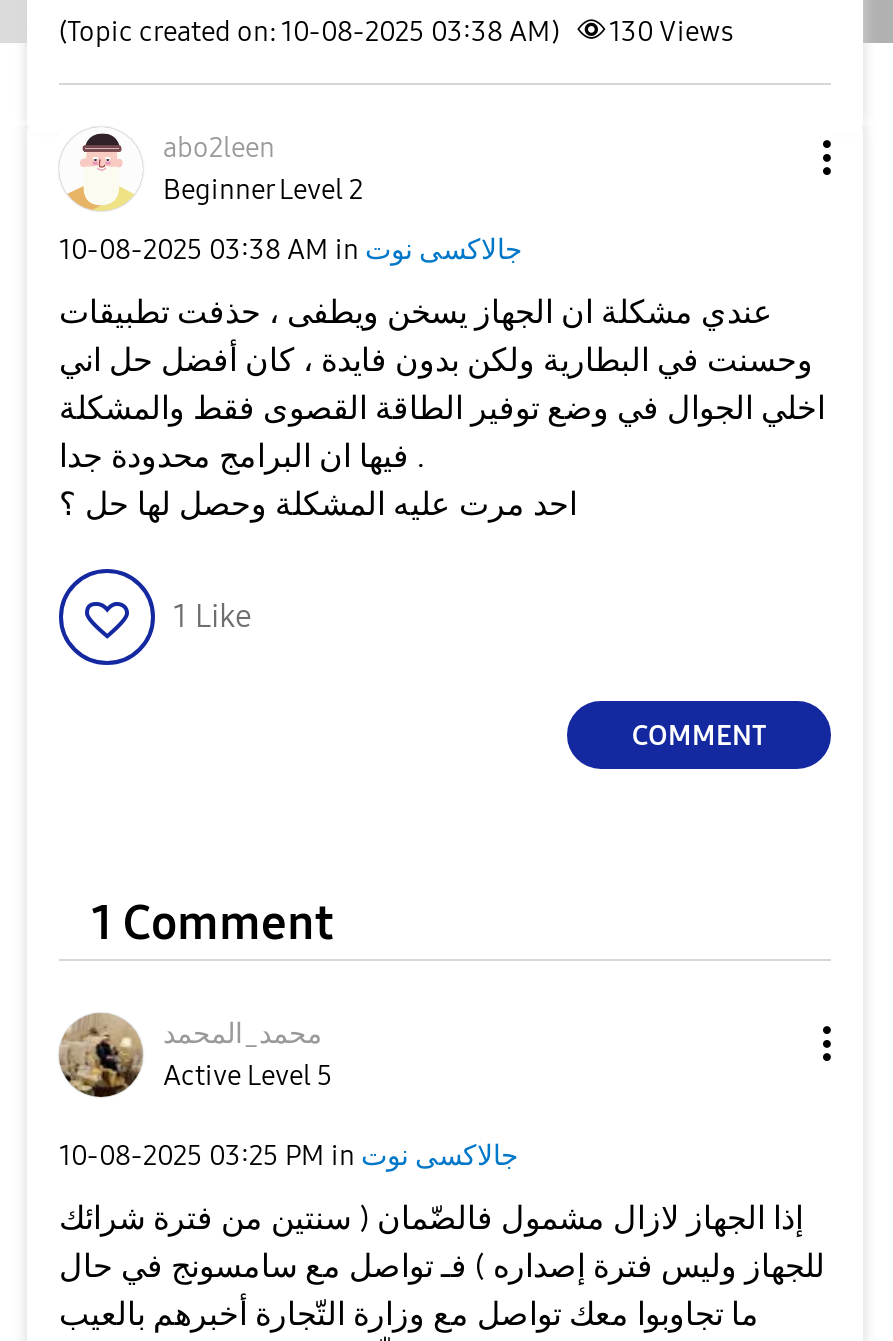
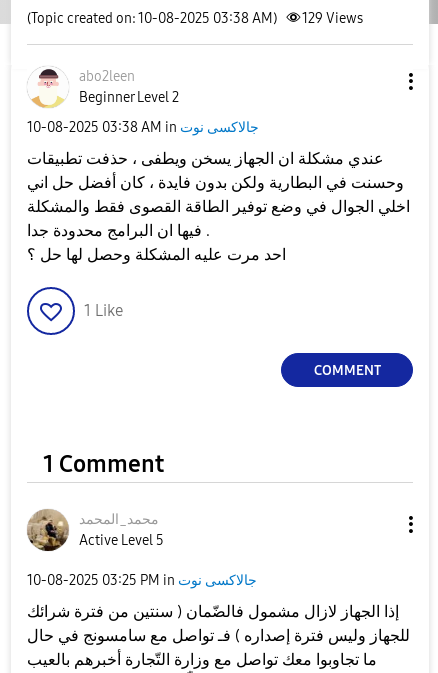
- (Topic created on: 10-08-2025 03:38 AM) 130 Views
+ (Topic created on: 10-08-2025 03:38 AM) 129 Views
